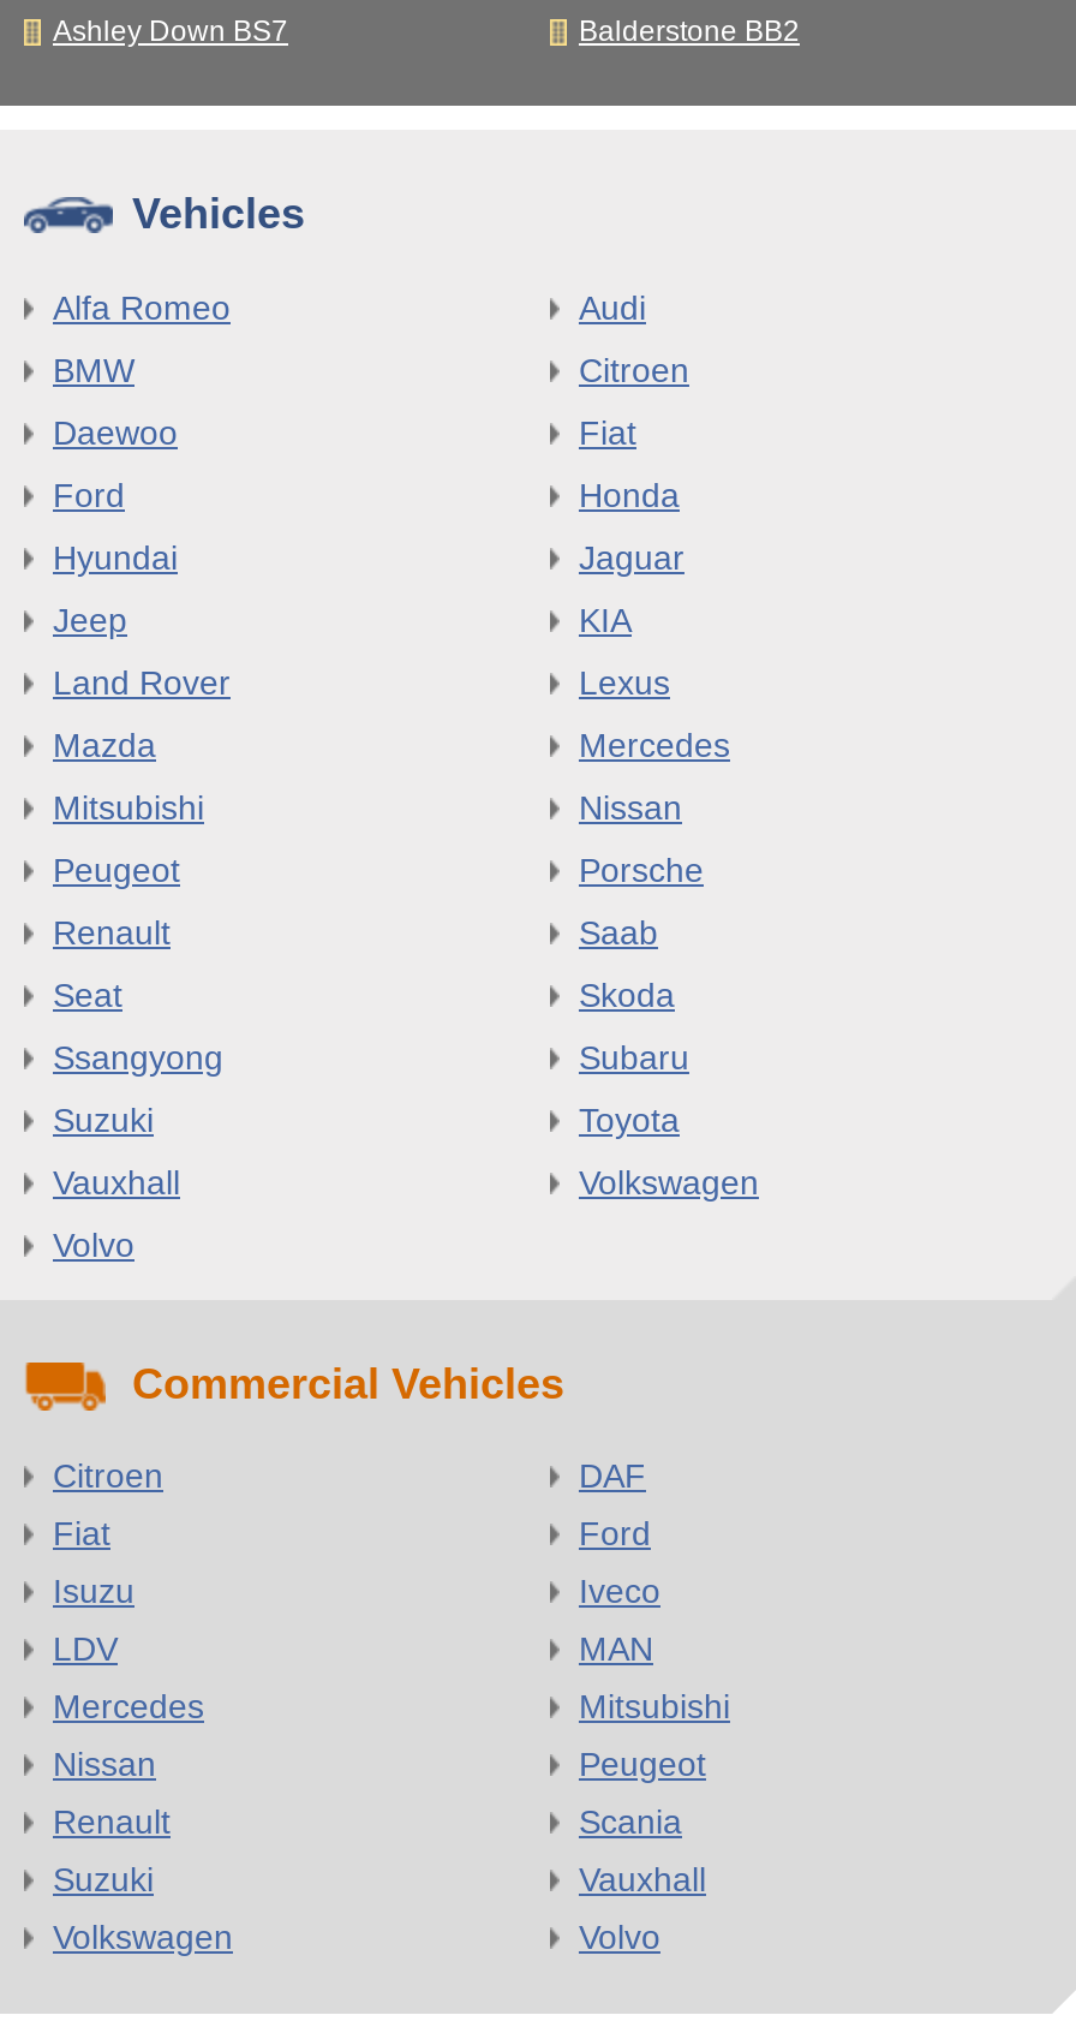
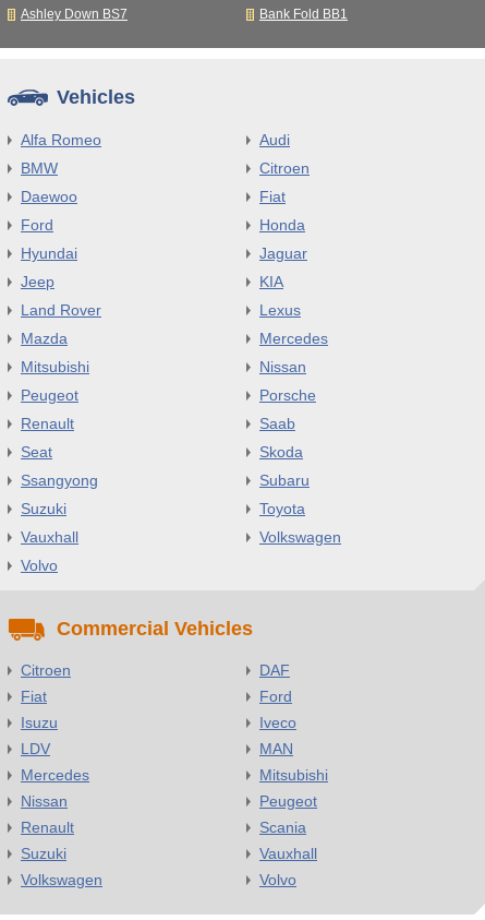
- Balderstone BB2
+ Bank Fold BB1
